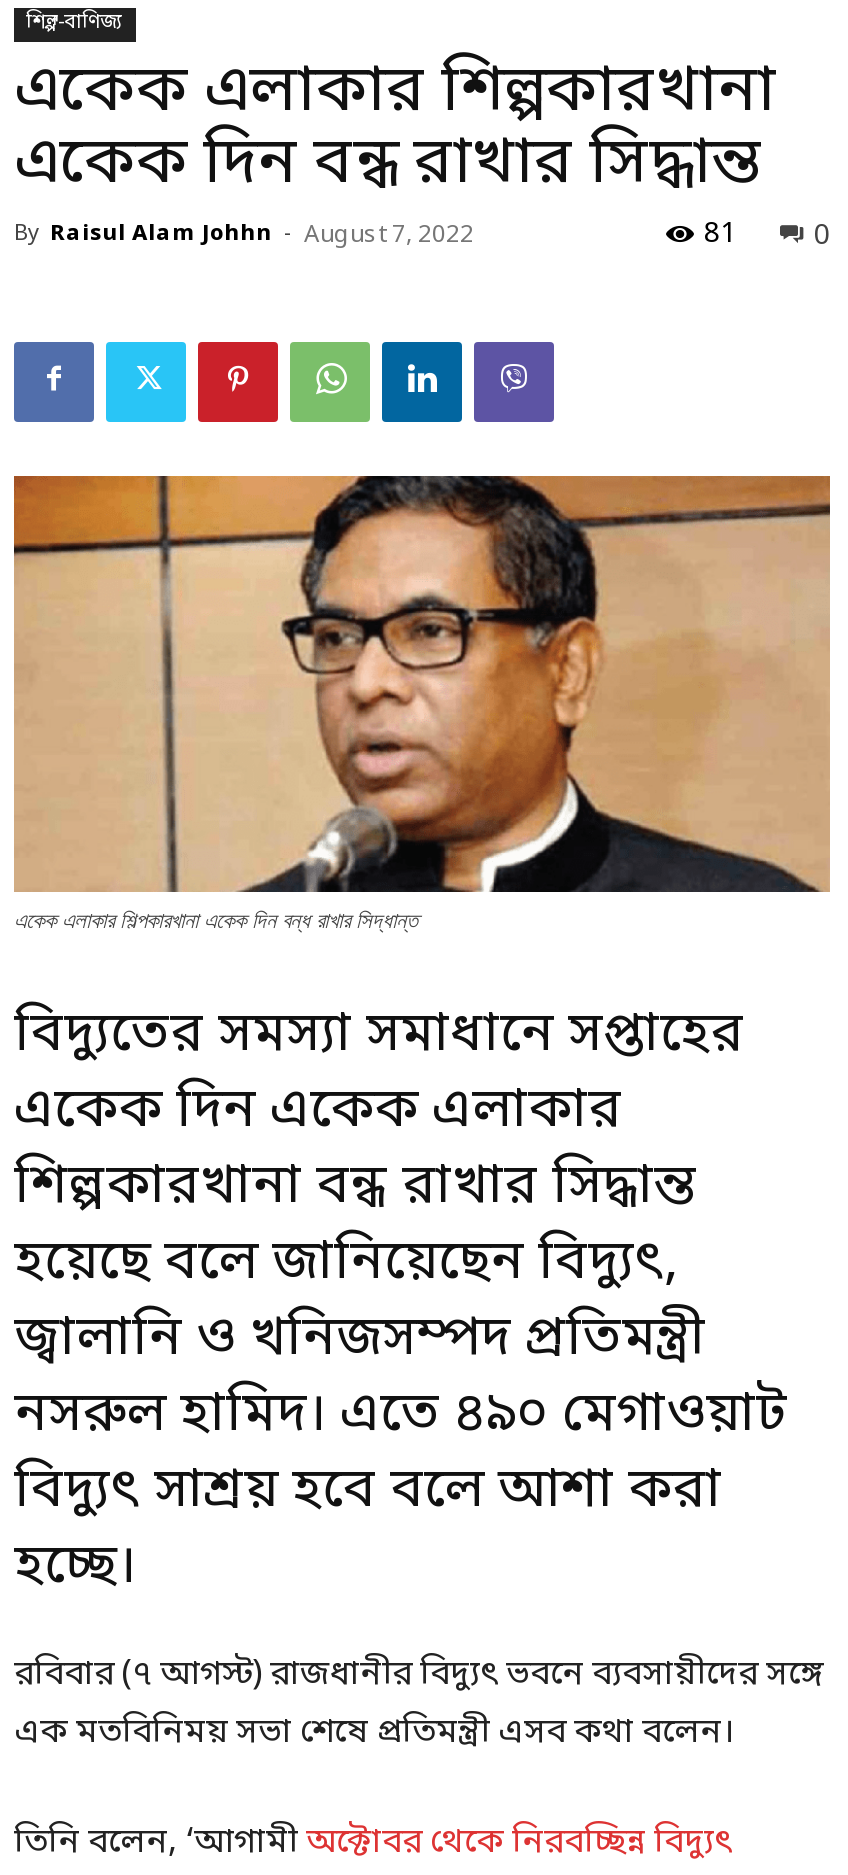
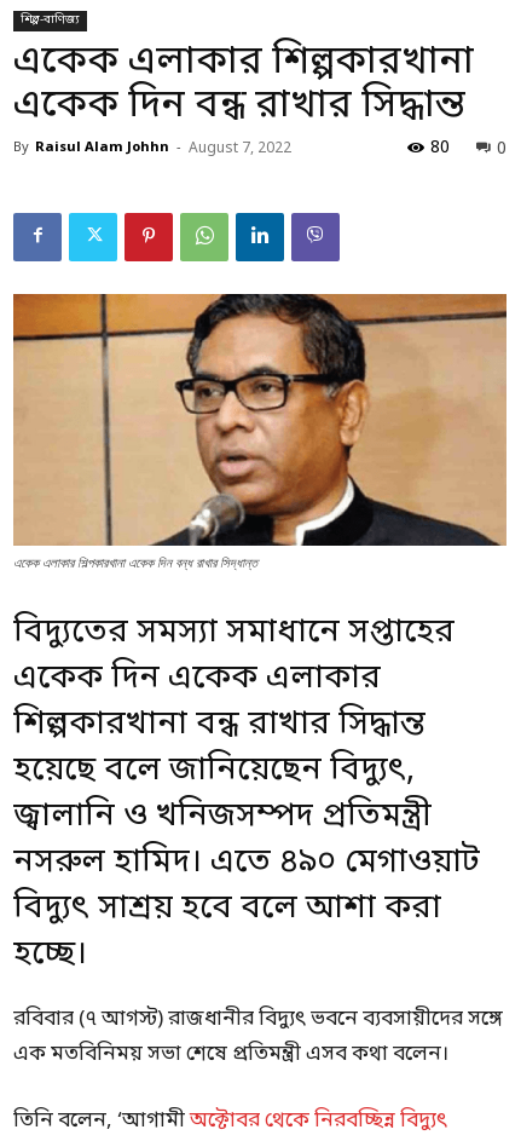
- 81
+ 80
